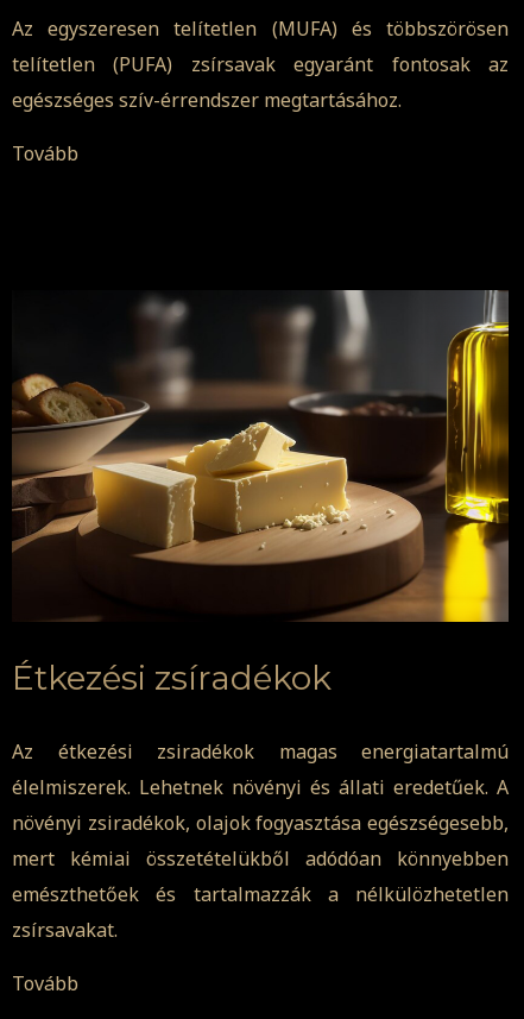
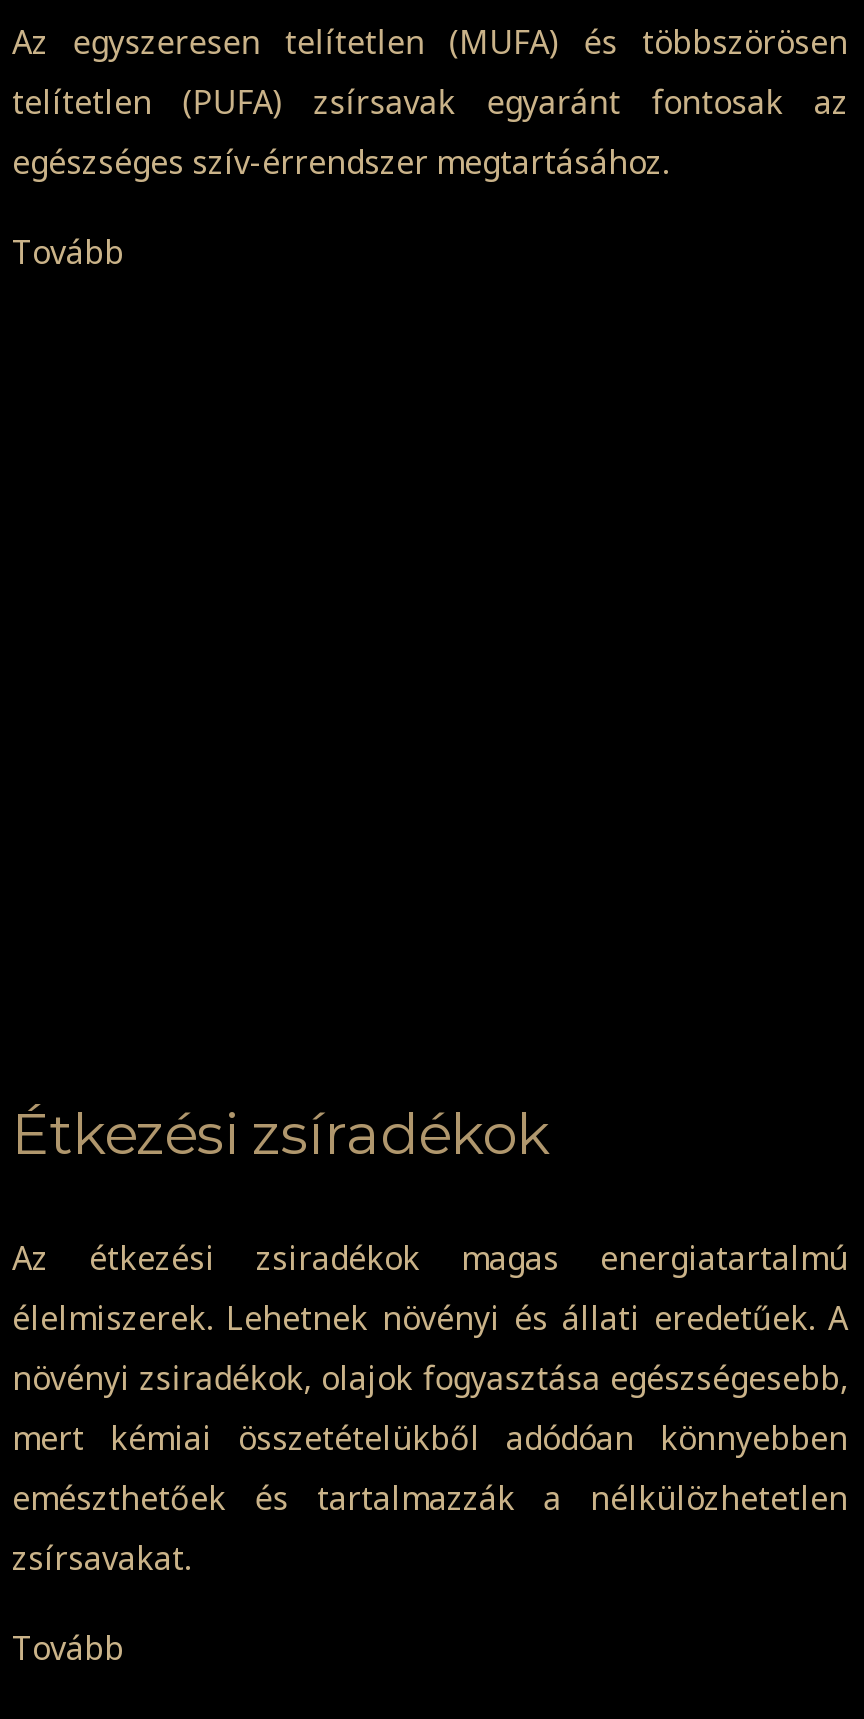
- [image]
